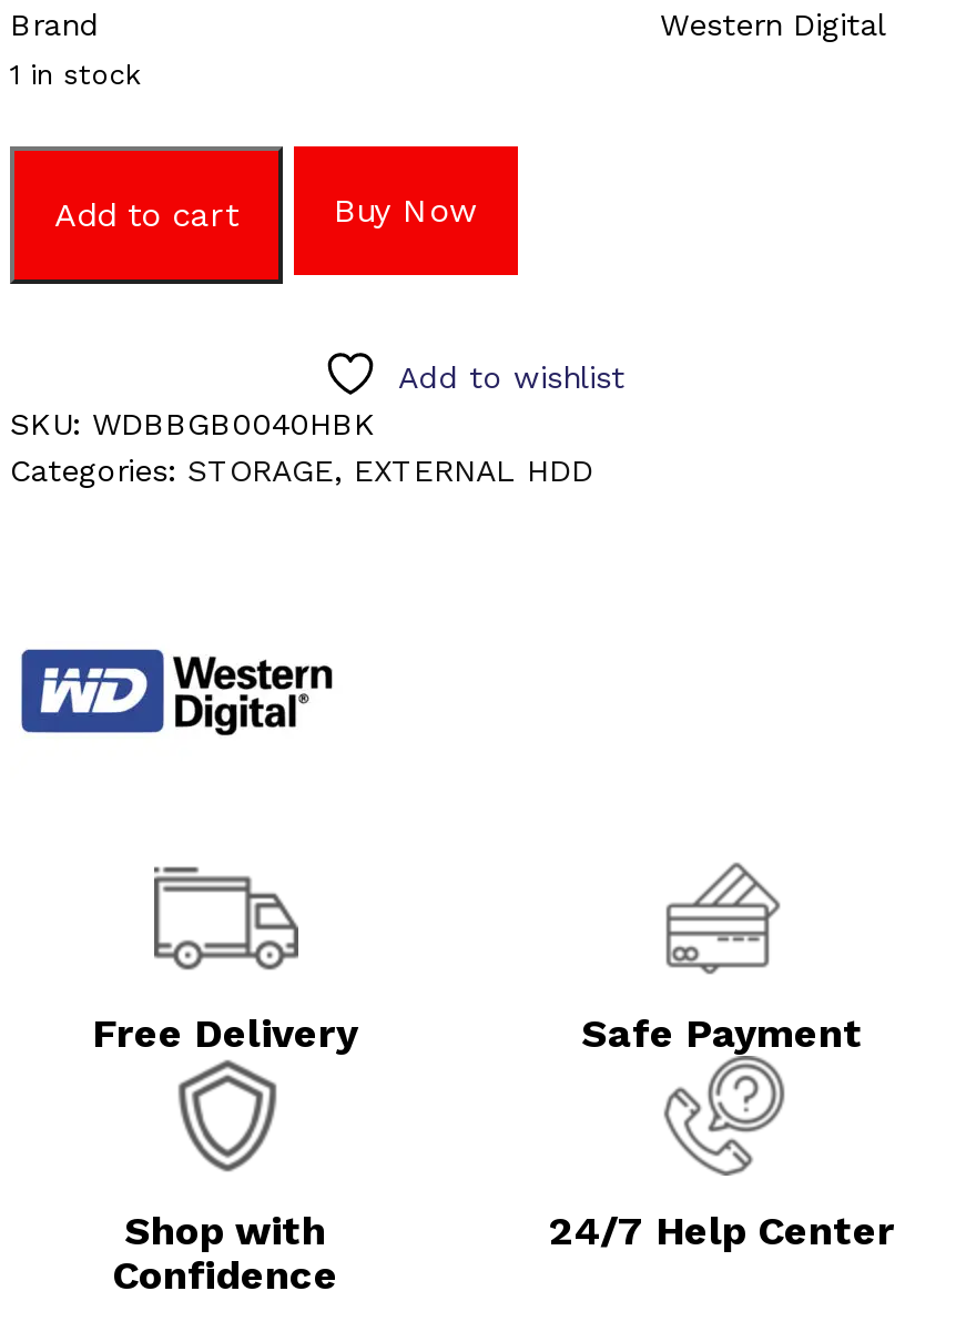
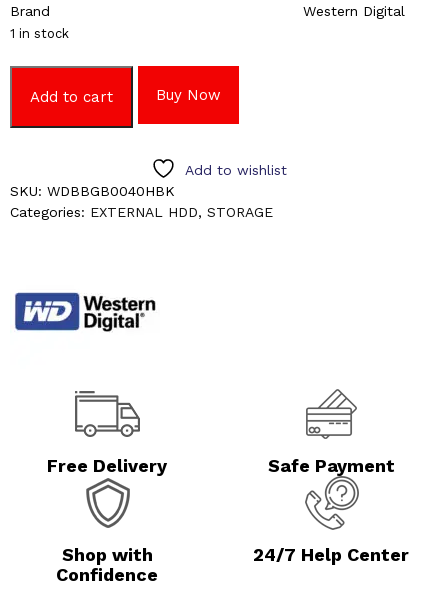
- Categories: STORAGE, EXTERNAL HDD
+ Categories: EXTERNAL HDD, STORAGE
